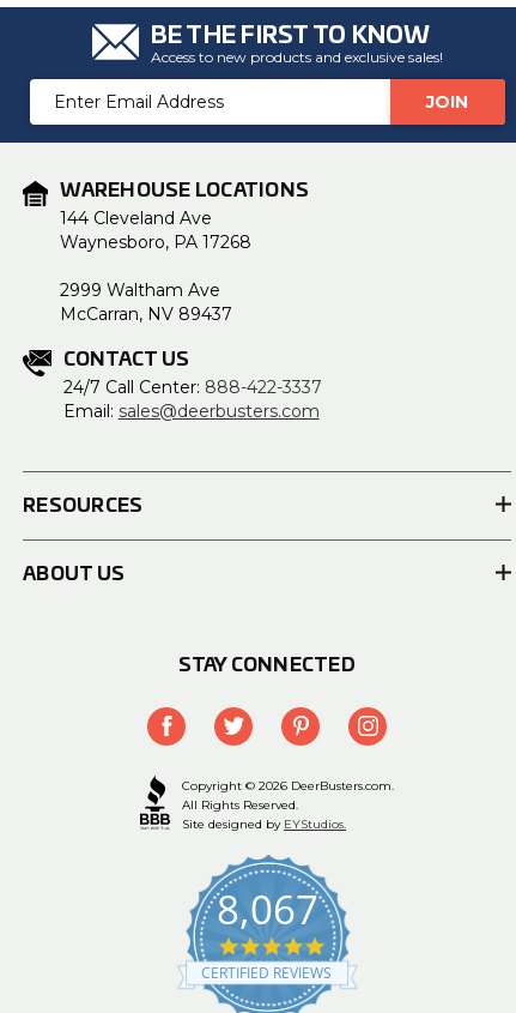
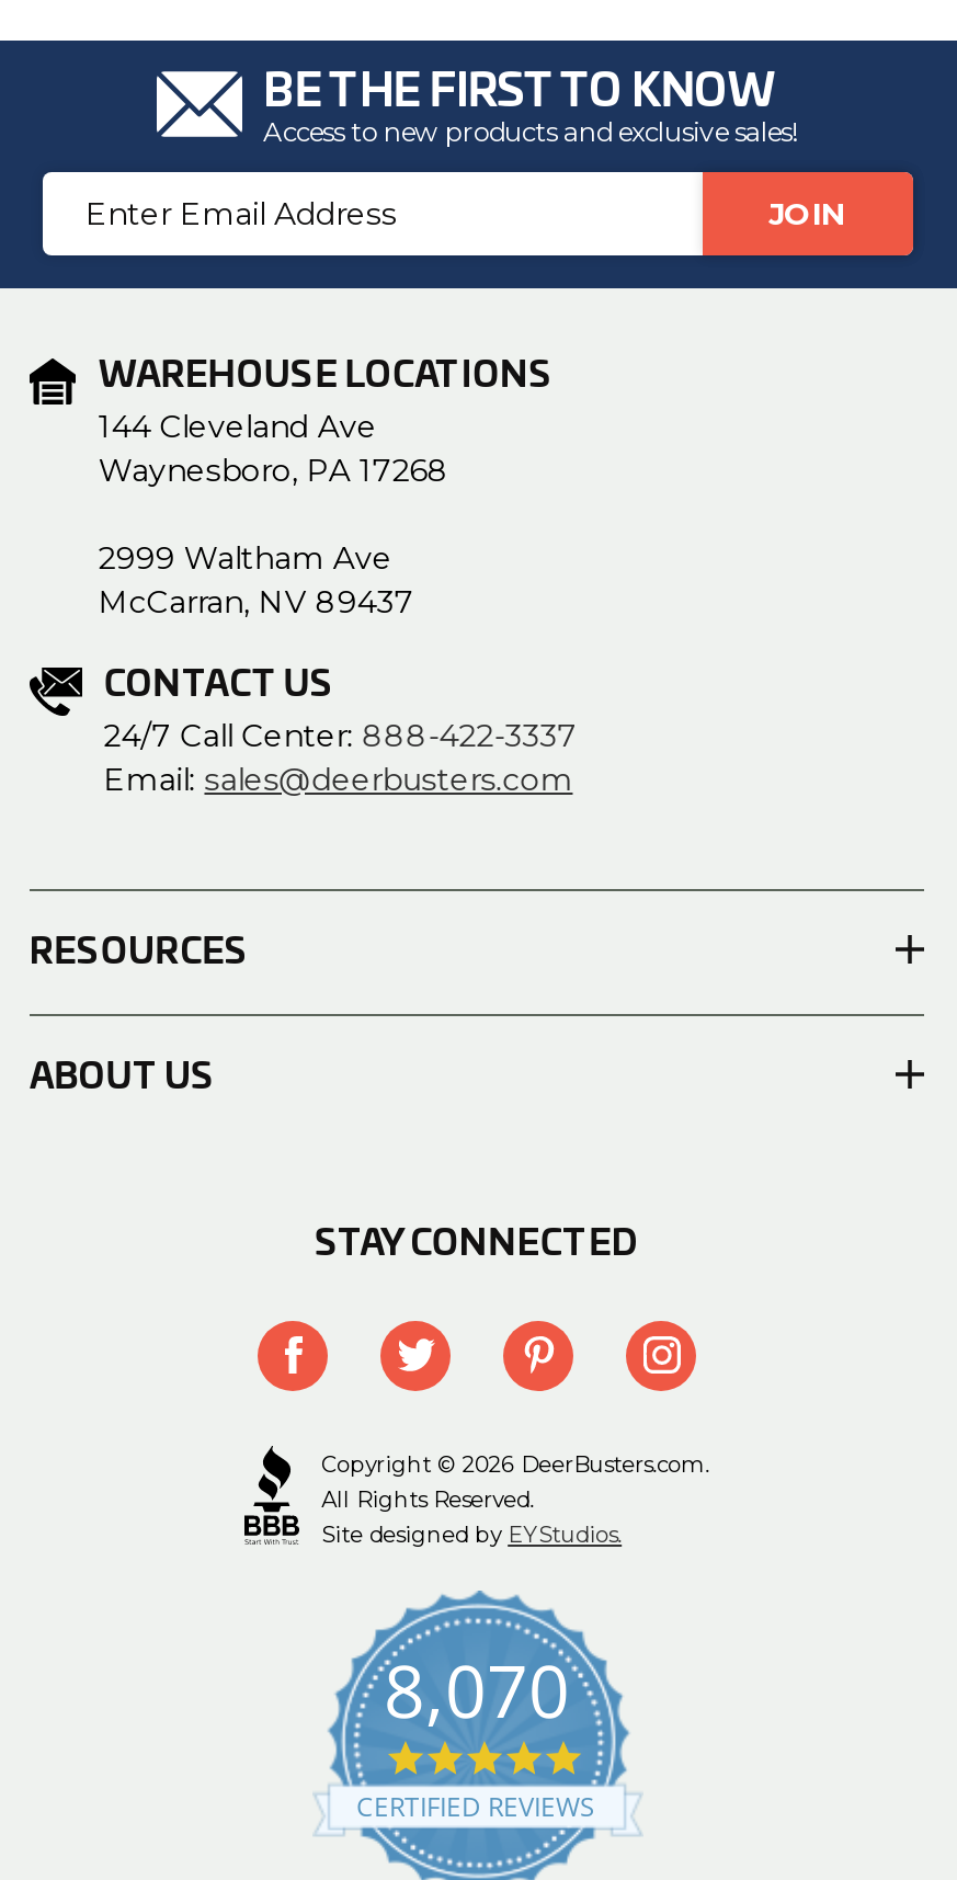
- 8,067
+ 8,070
